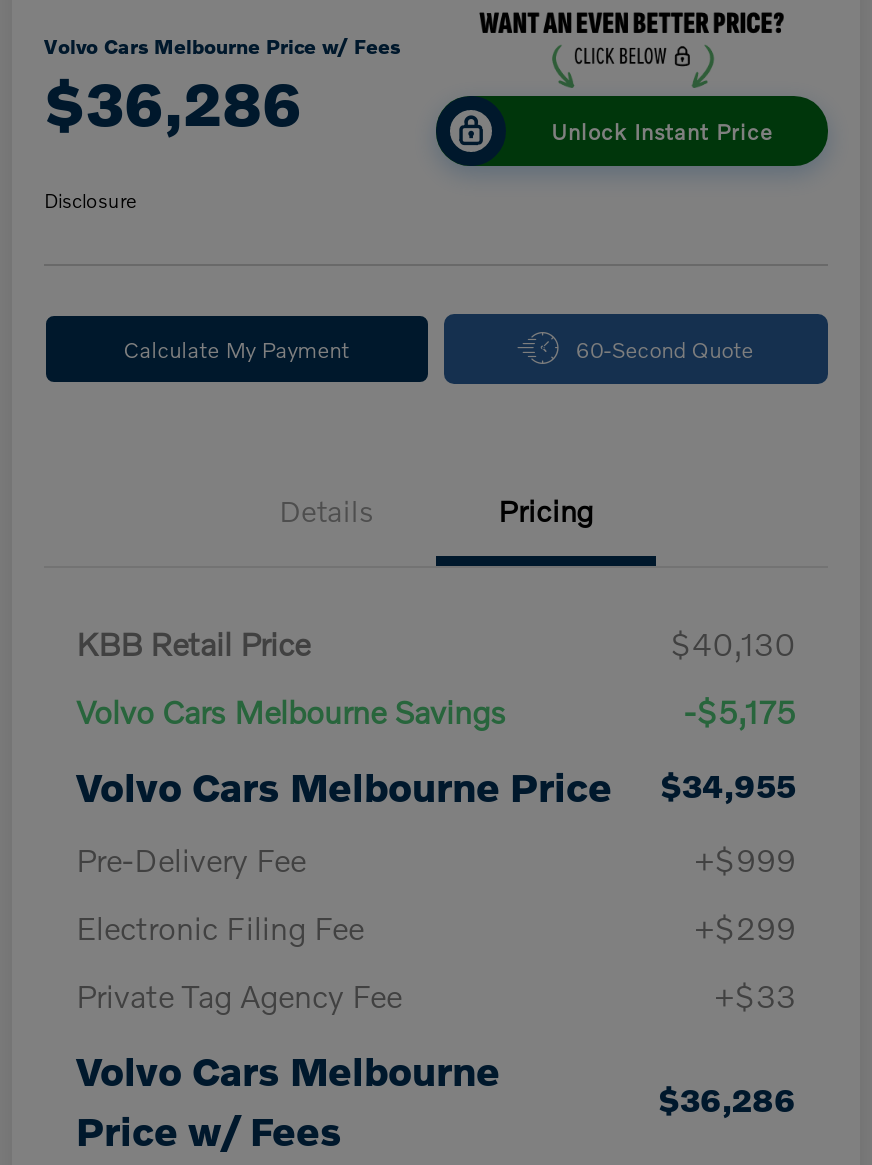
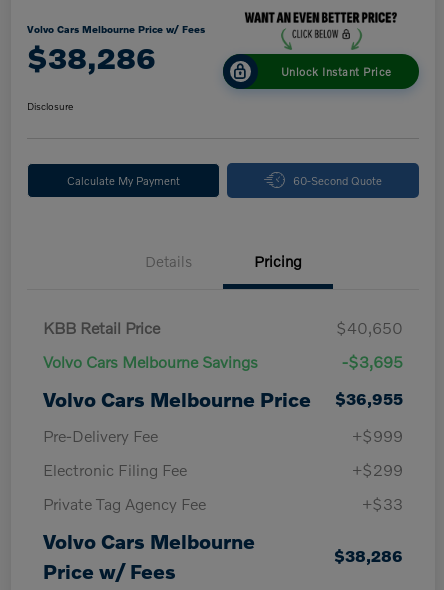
- $36,286
+ $38,286

- $40,130
+ $40,650

- -$5,175
+ -$3,695

- Volvo Cars Melbourne Price $34,955
+ Volvo Cars Melbourne Price $36,955

- $36,286
+ $38,286
